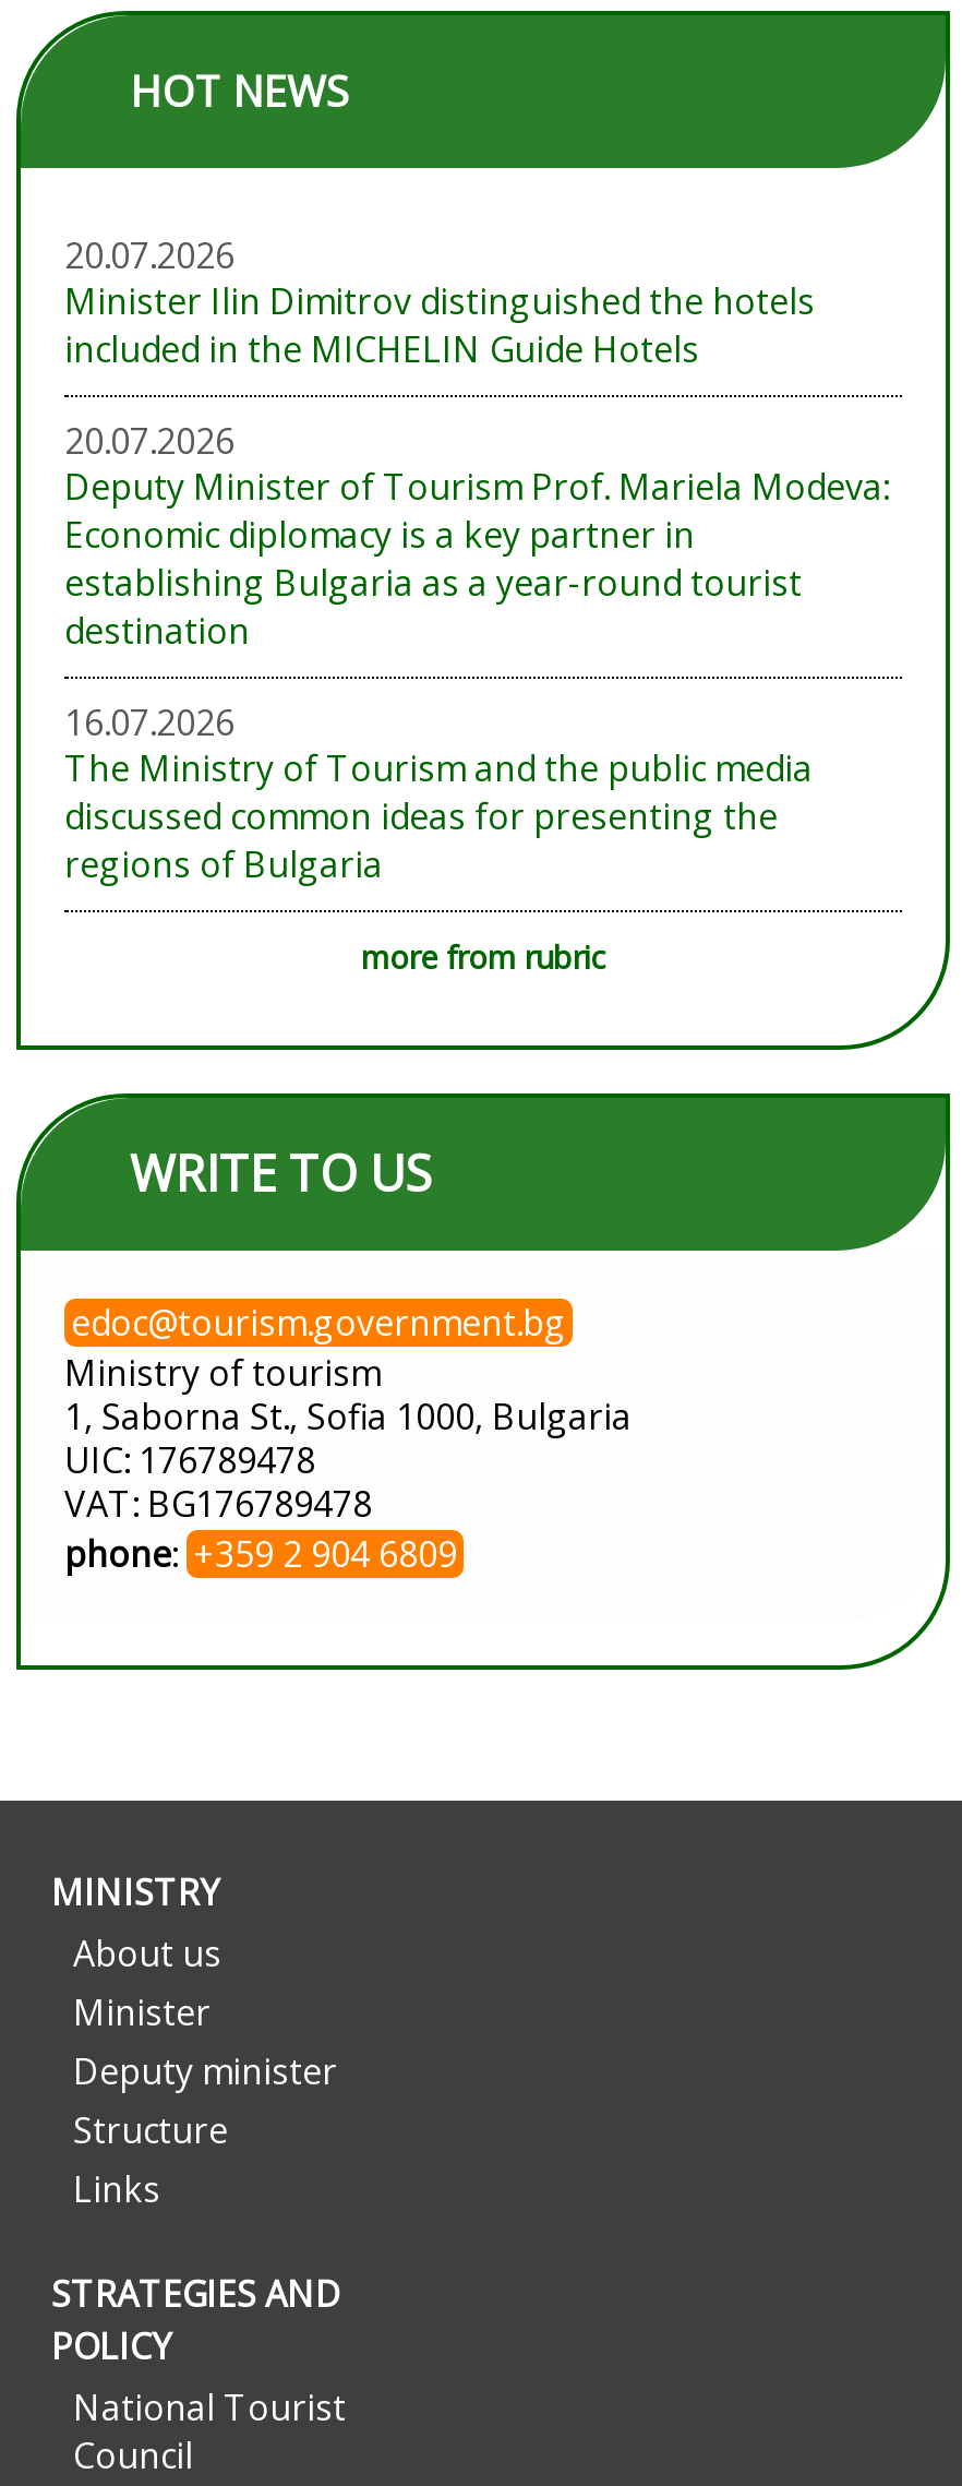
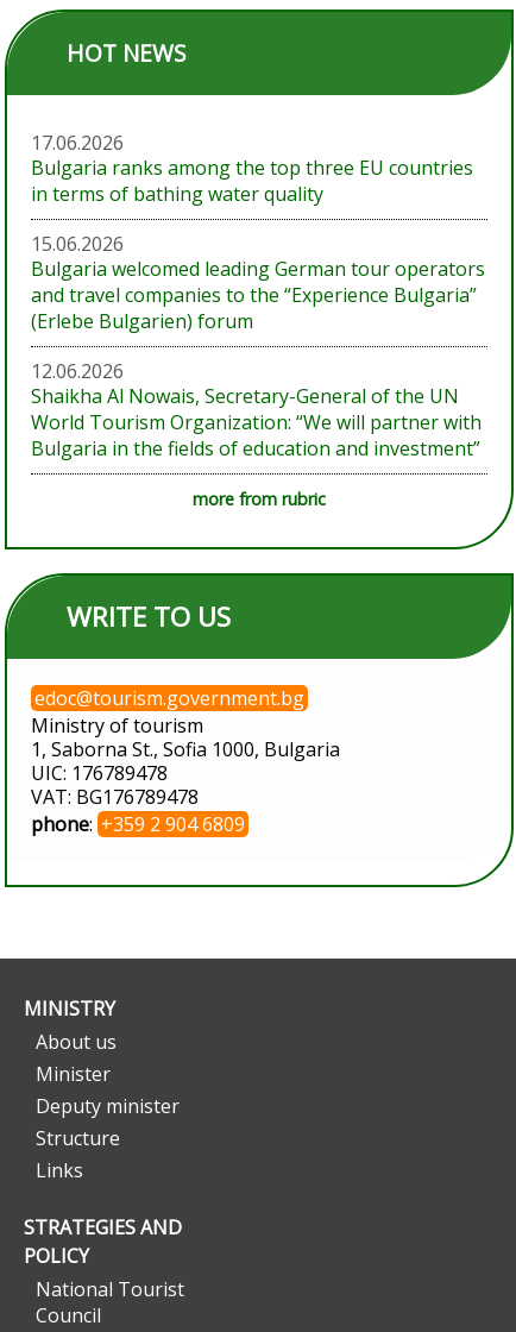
- 20.07.2026
- Minister Ilin Dimitrov distinguished the hotels
- included in the MICHELIN Guide Hotels
+ 17.06.2026
+ Bulgaria ranks among the top three EU countries
+ in terms of bathing water quality

- 20.07.2026
- Deputy Minister of Tourism Prof. Mariela Modeva:
- Economic diplomacy is a key partner in
- establishing Bulgaria as a year-round tourist
- destination
+ 15.06.2026
+ Bulgaria welcomed leading German tour operators
+ and travel companies to the “Experience Bulgaria”
+ (Erlebe Bulgarien) forum

- 16.07.2026
- The Ministry of Tourism and the public media
- discussed common ideas for presenting the
- regions of Bulgaria
+ 12.06.2026
+ Shaikha Al Nowais, Secretary-General of the UN
+ World Tourism Organization: “We will partner with
+ Bulgaria in the fields of education and investment”
